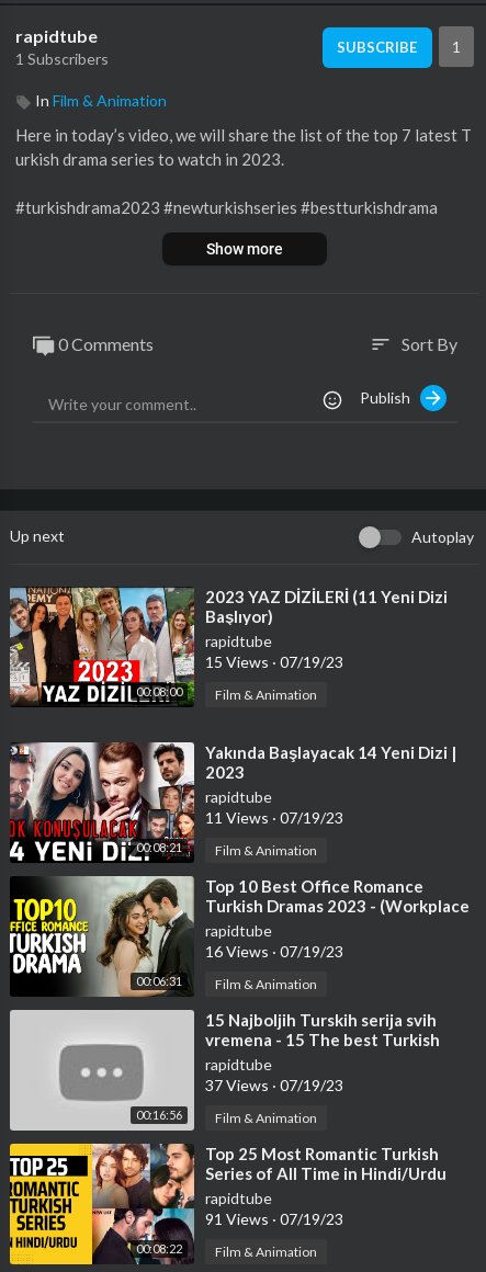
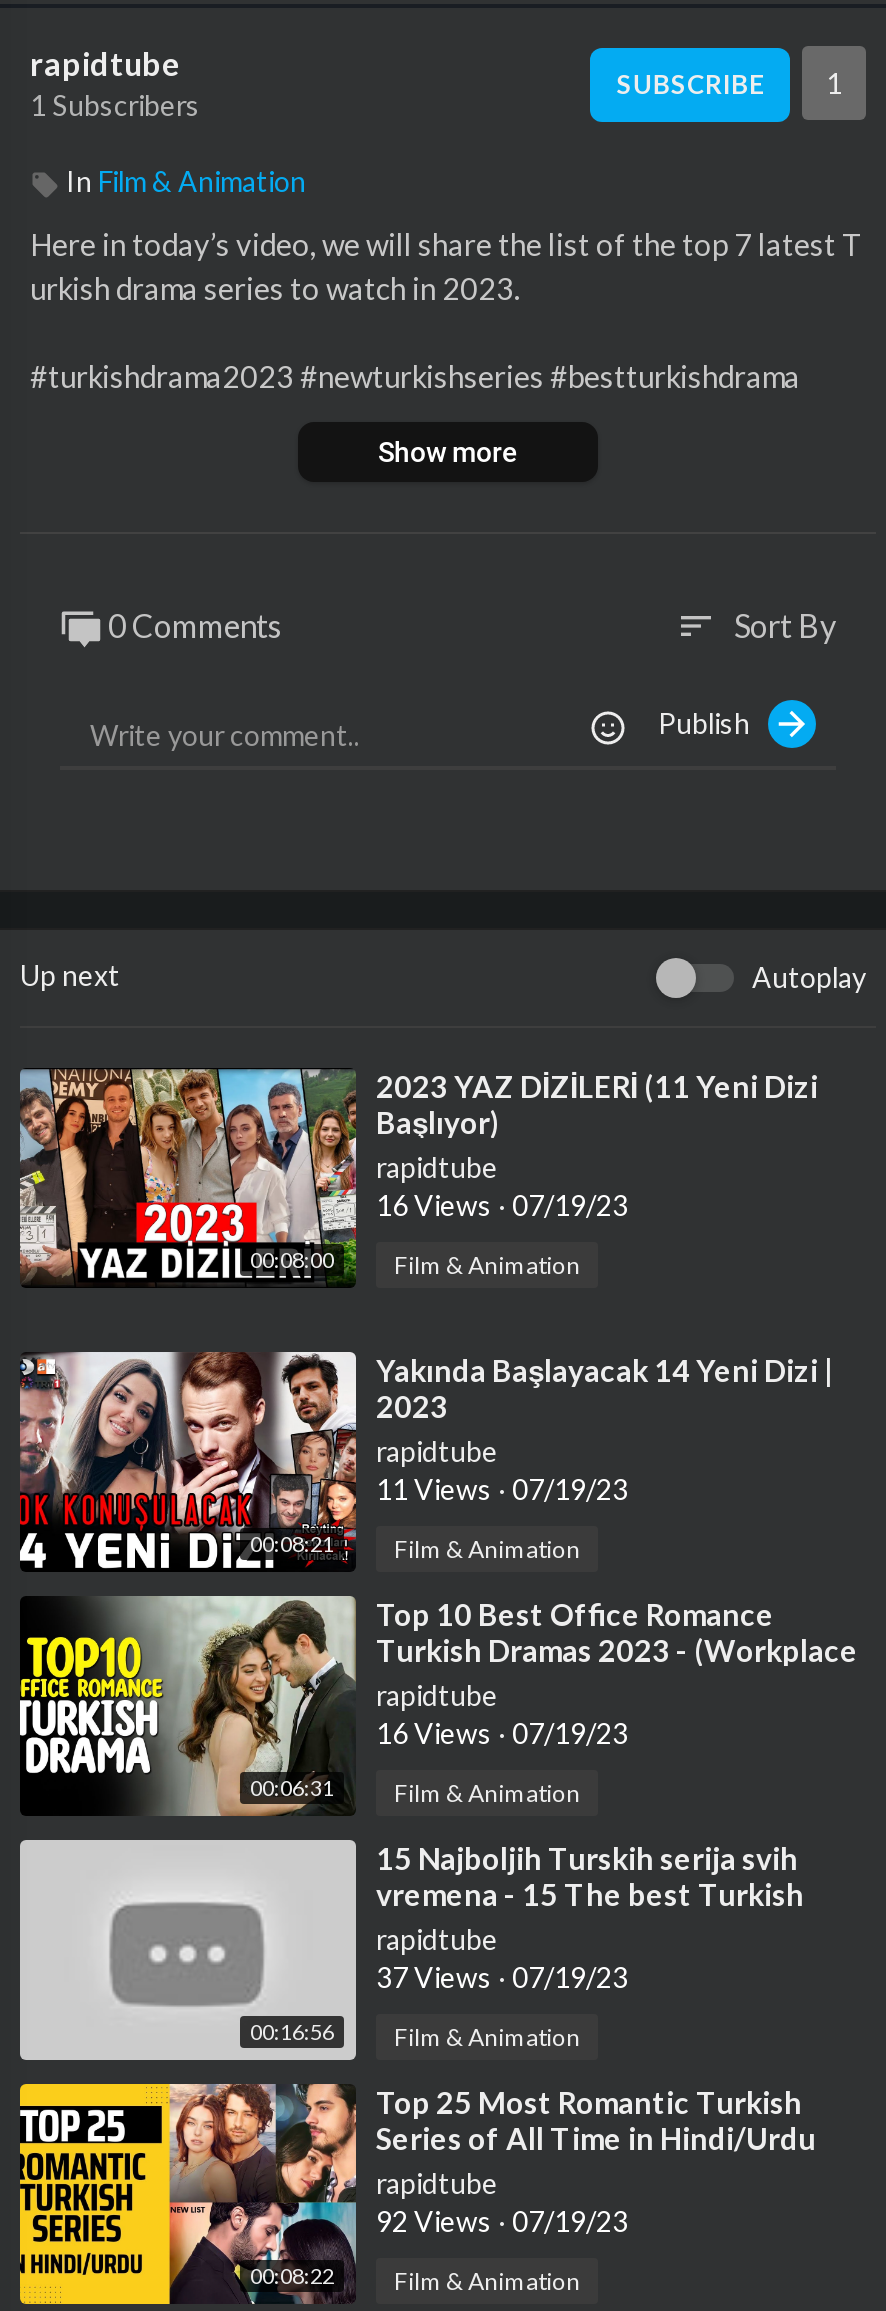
- 15 Views · 07/19/23
+ 16 Views · 07/19/23

- 91 Views · 07/19/23
+ 92 Views · 07/19/23
